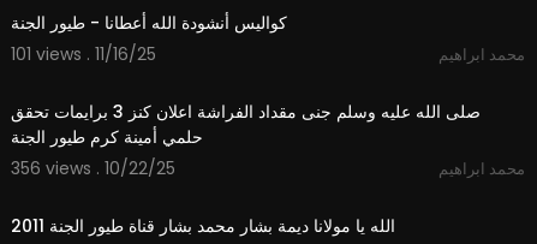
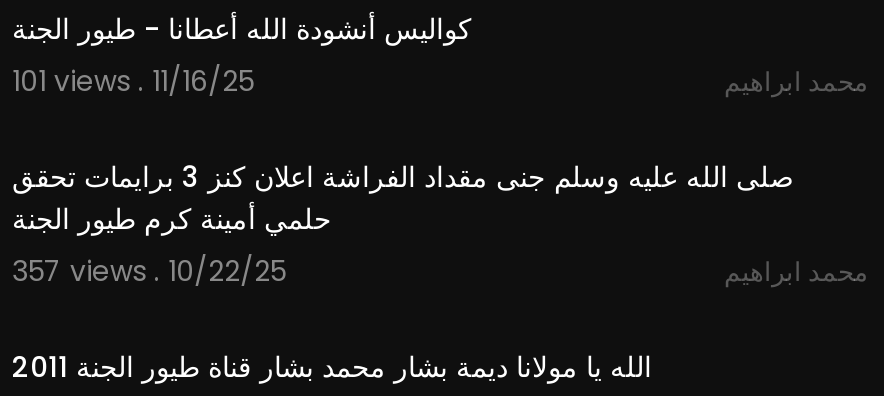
- 356 views . 10/22/25
+ 357 views . 10/22/25
